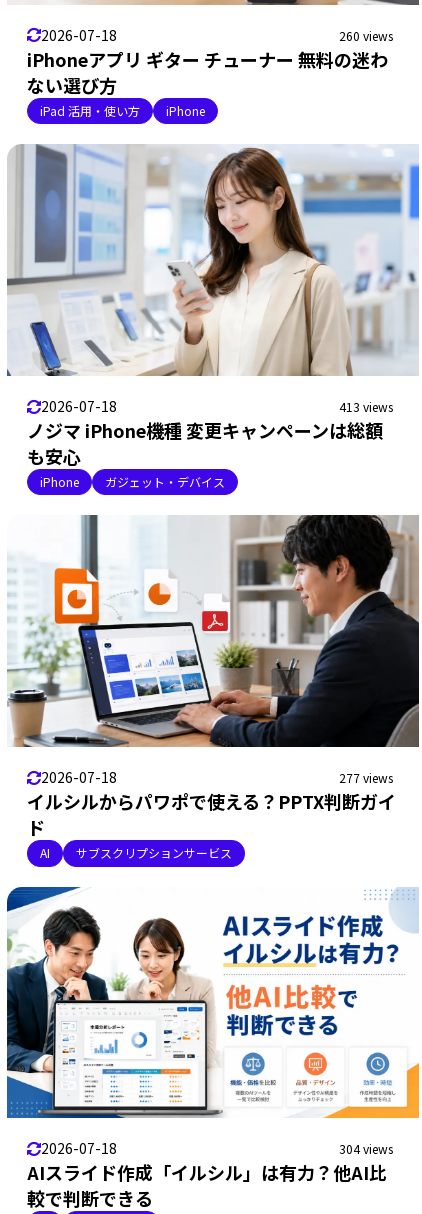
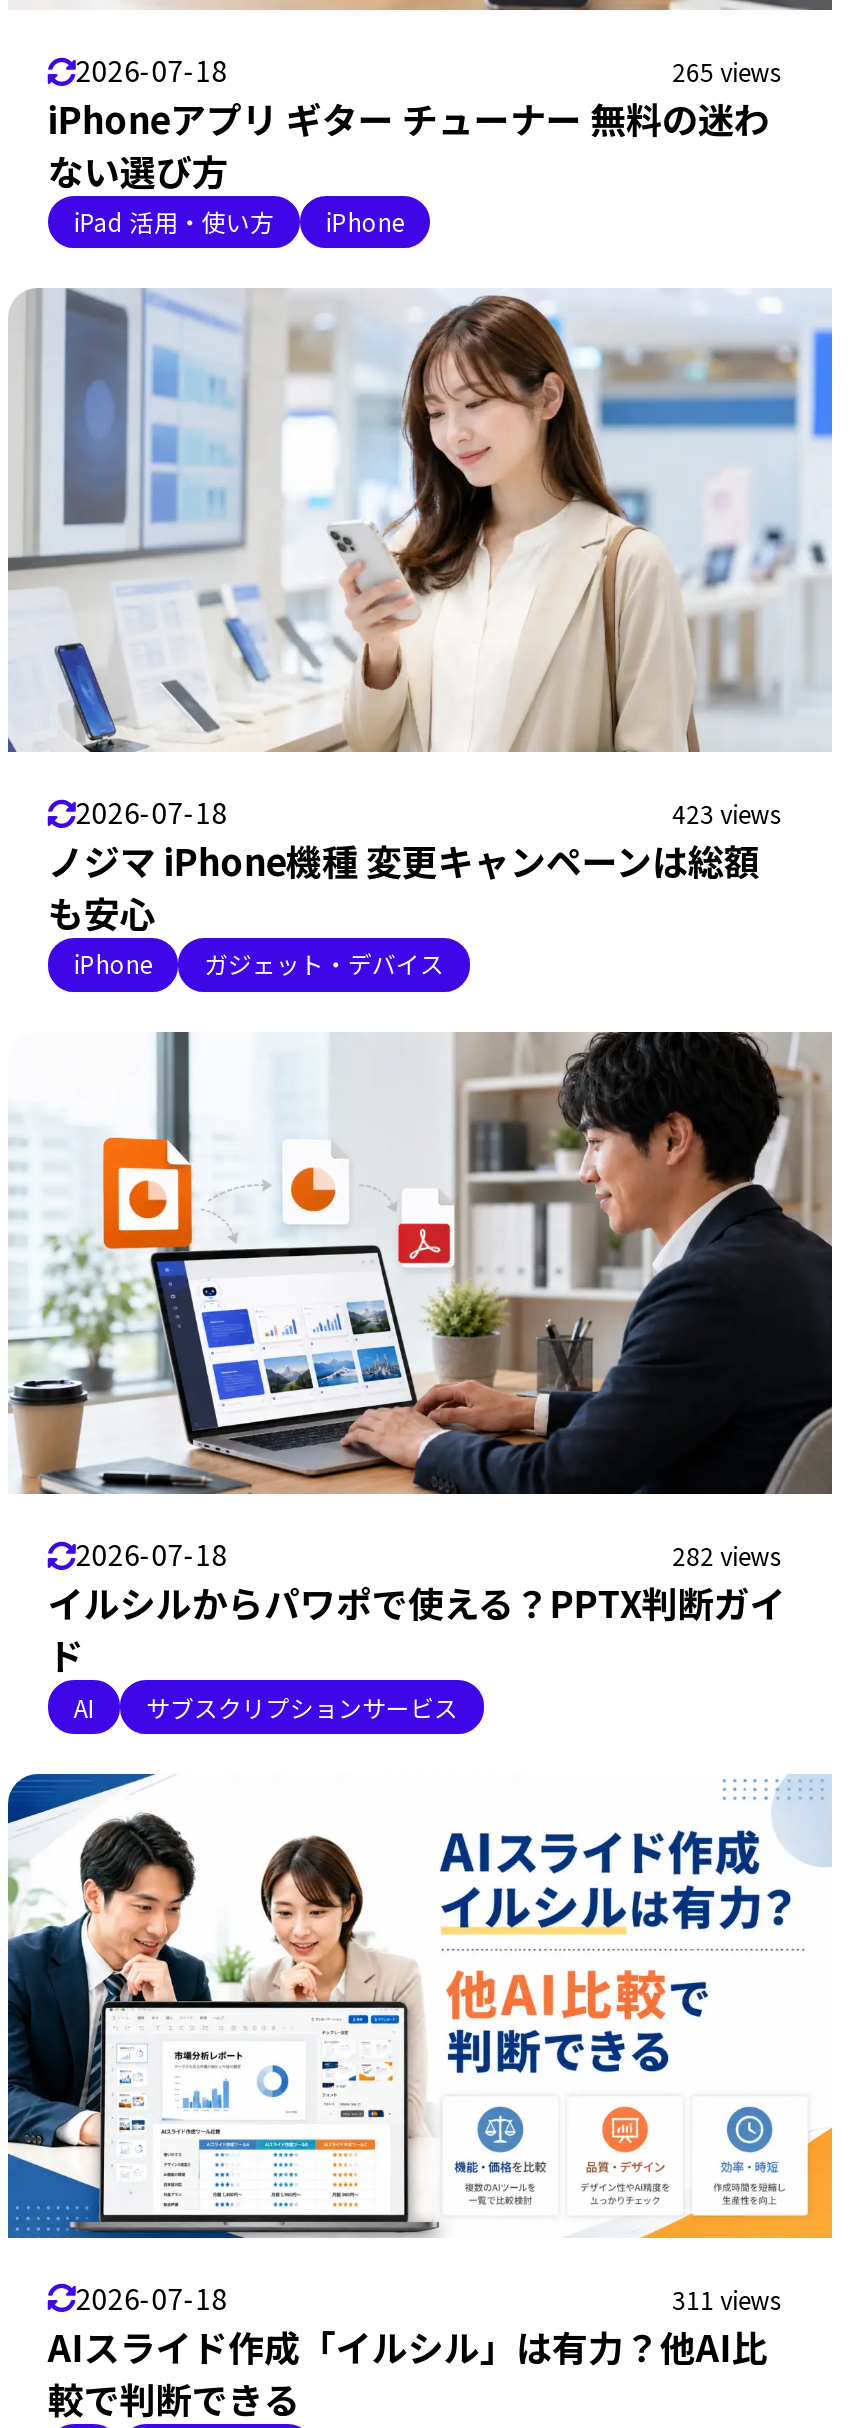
- 260 views
+ 265 views

- 413 views
+ 423 views

- 277 views
+ 282 views

- 304 views
+ 311 views
